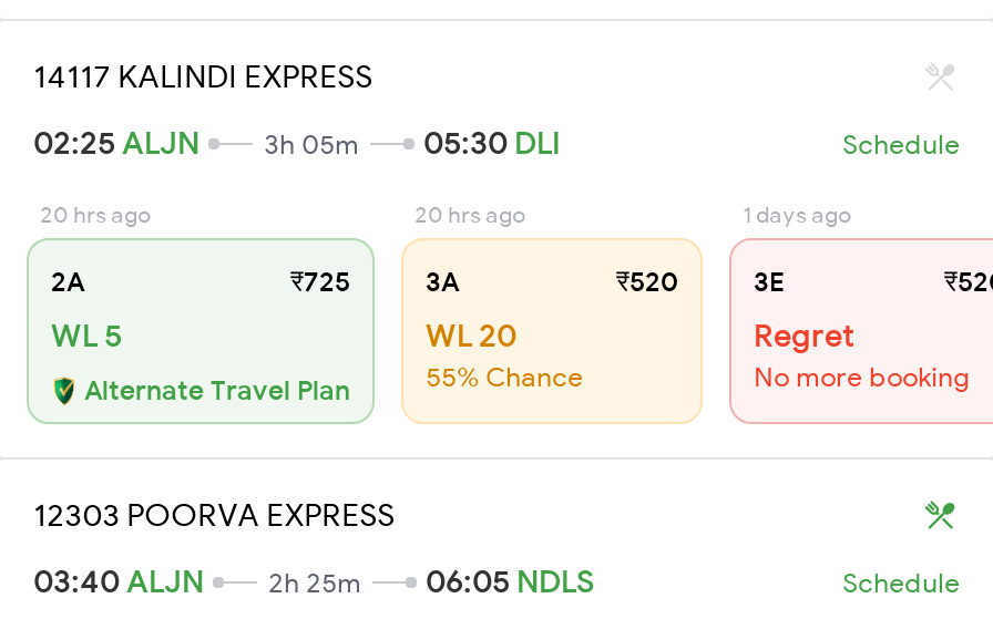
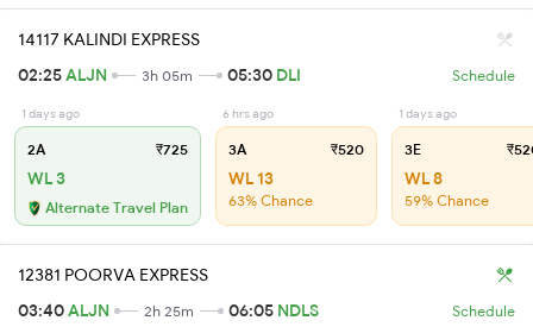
- 20 hrs ago
+ 1 days ago

- 20 hrs ago
+ 6 hrs ago

- WL 5
+ WL 3

- WL 20
+ WL 13

- Regret
- No more booking
+ WL 8
+ 59% Chance

- 55% Chance
+ 63% Chance

- 12303 POORVA EXPRESS
+ 12381 POORVA EXPRESS
